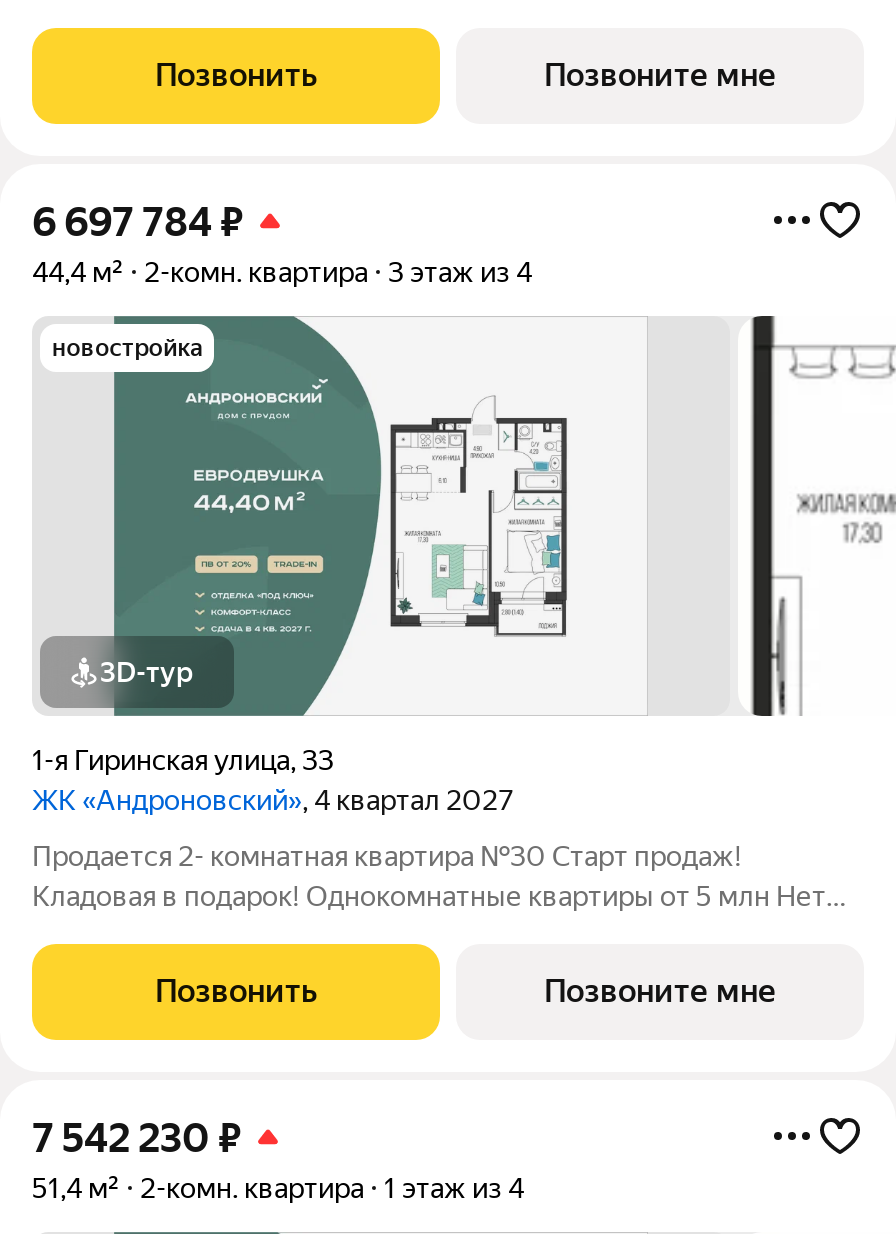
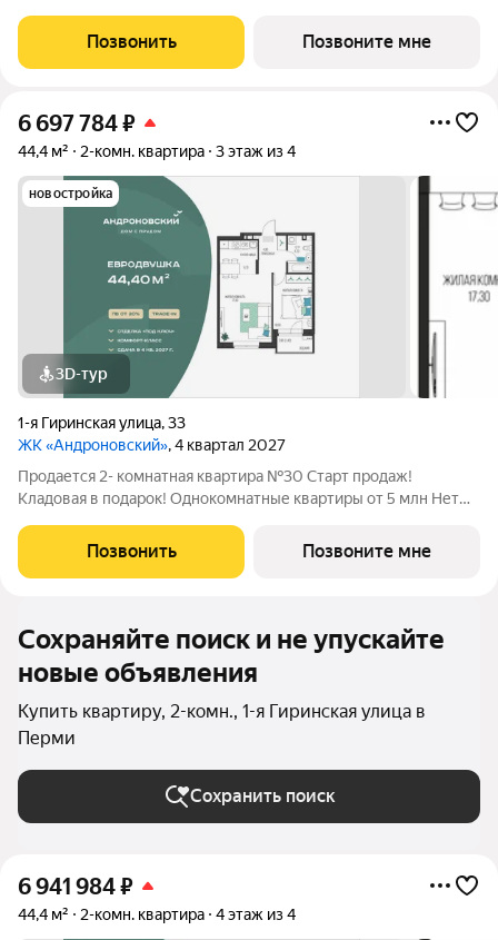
- 7 542 230 ₽
- 51,4 м²
+ Сохраняйте поиск и не упускайте
+ новые объявления
+ Купить квартиру, 2-комн., 1-я Гиринская улица в
+ Перми
+ Сохранить поиск
+ 6 941 984 ₽
+ 44,4 м²

- 1 этаж из 4
+ 4 этаж из 4
